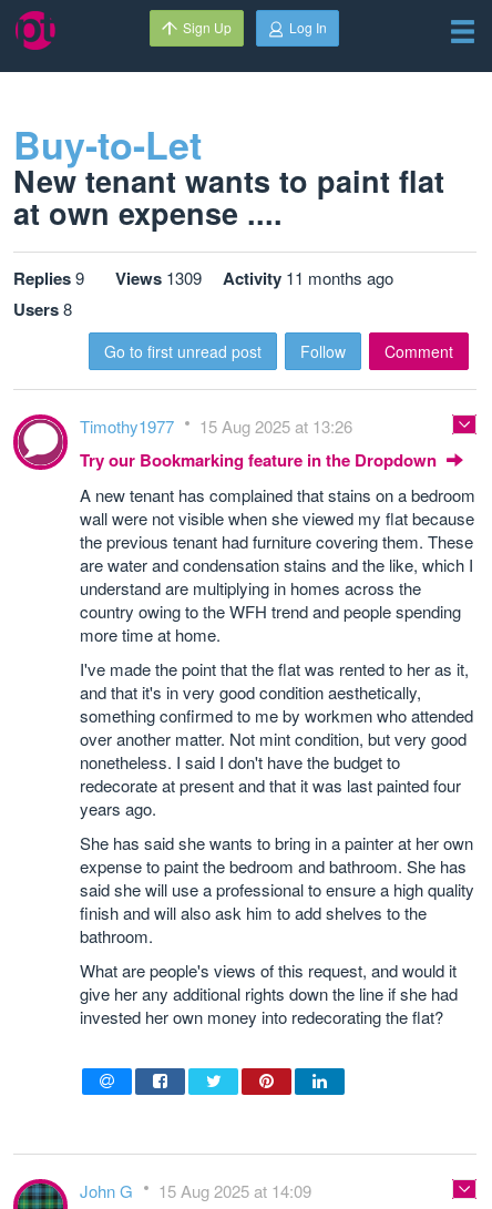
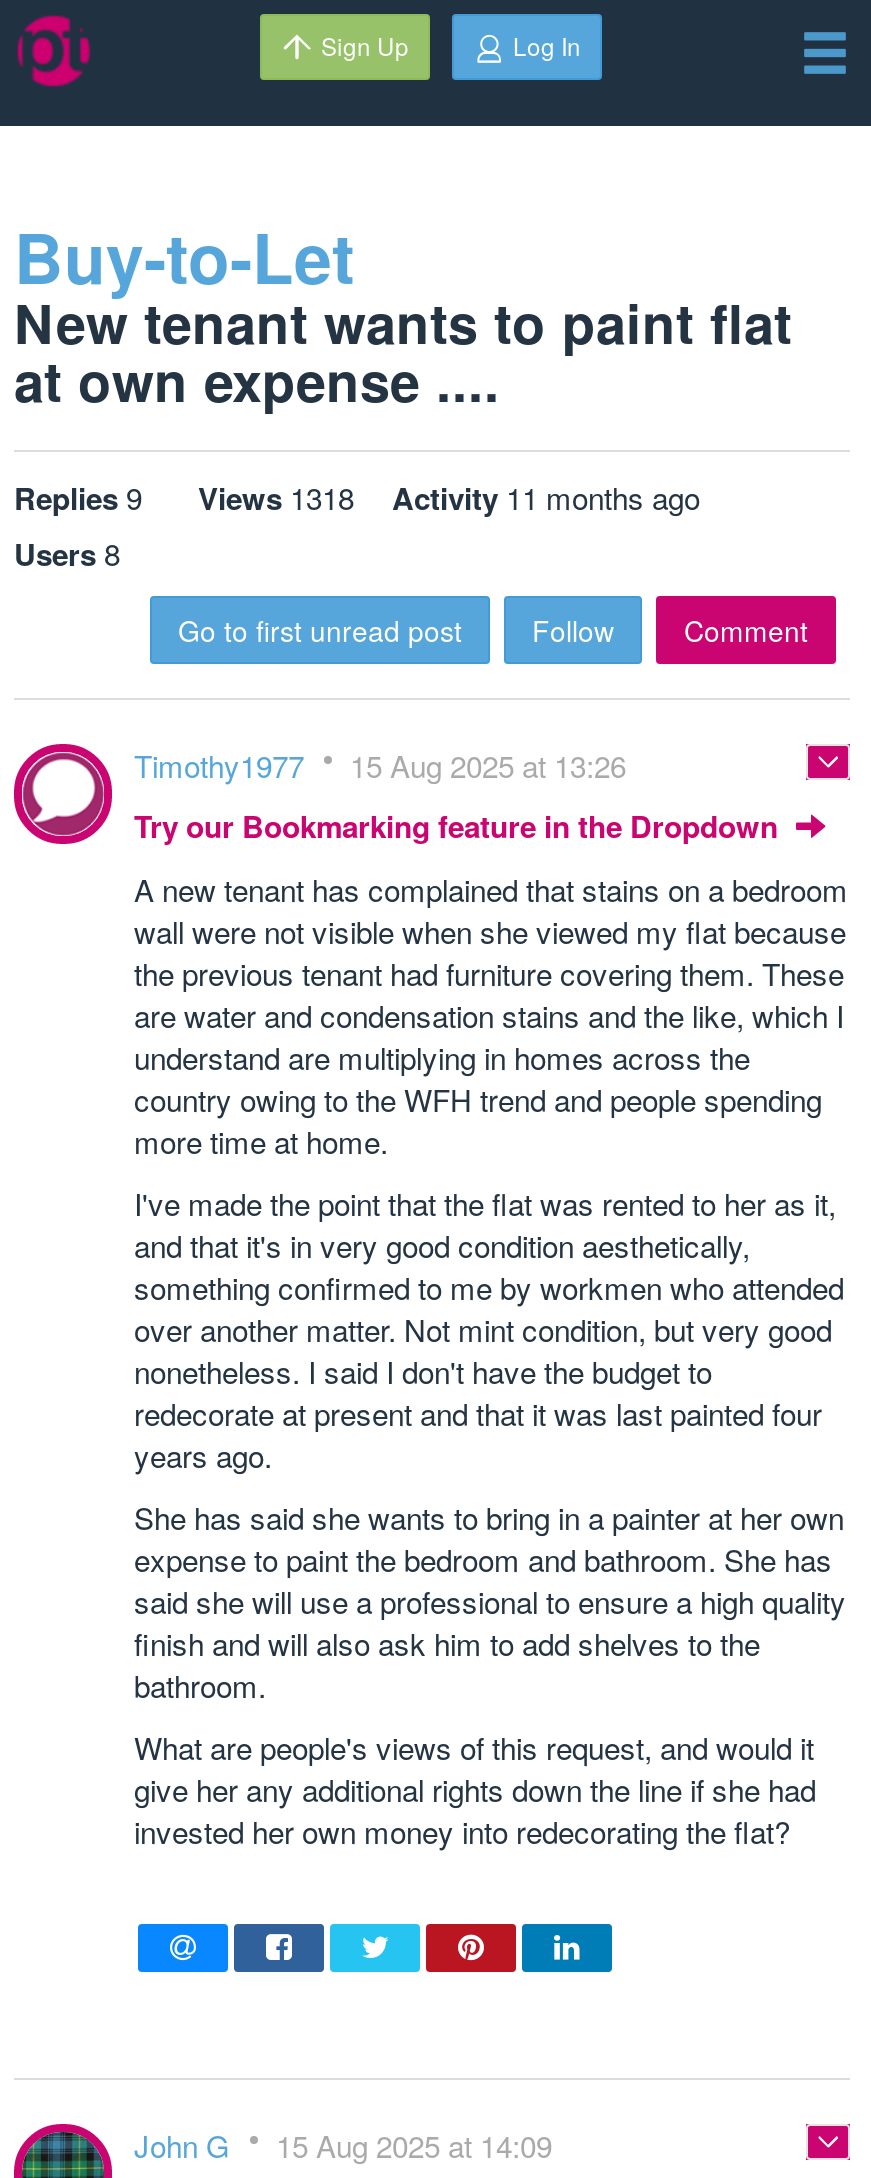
- Replies 9 Views 1309 Activity 11 months ago
+ Replies 9 Views 1318 Activity 11 months ago
